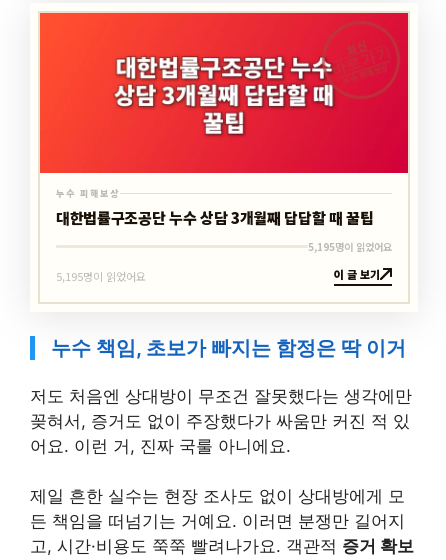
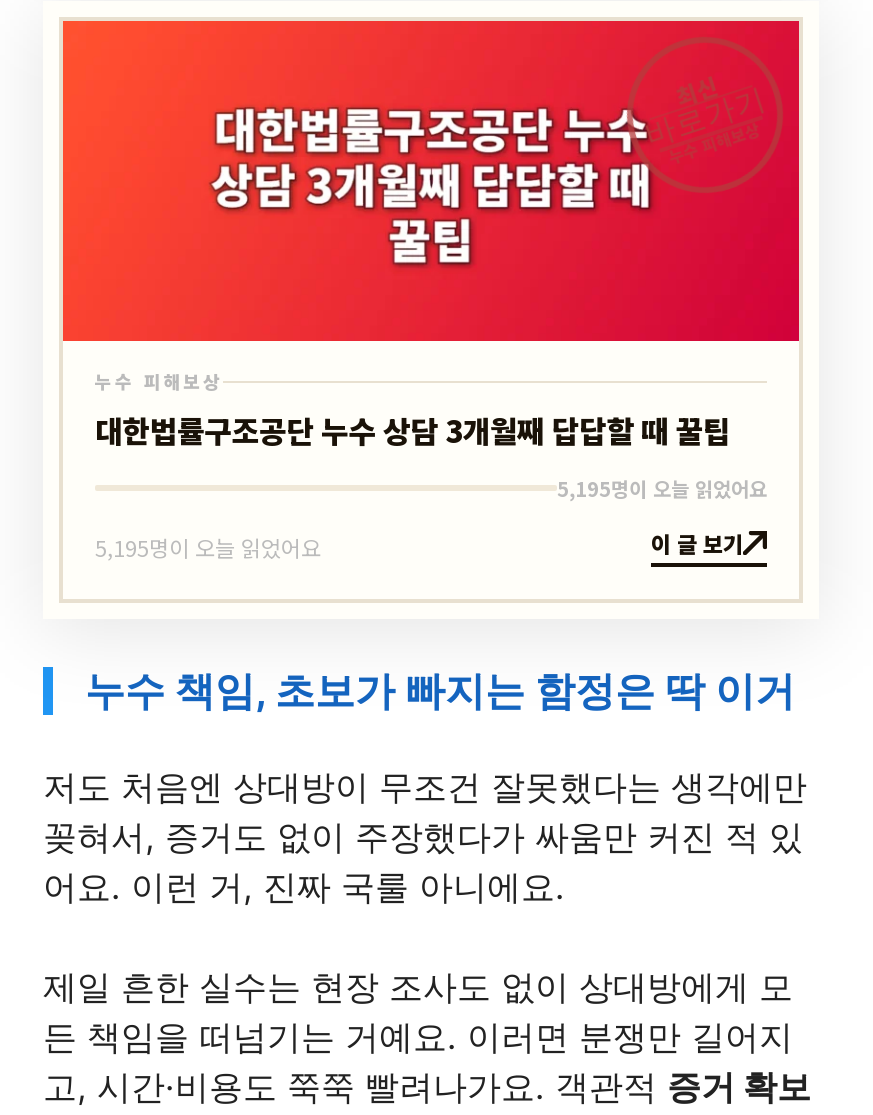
- 5,195명이 읽었어요
+ 5,195명이 오늘 읽었어요

- 5,195명이 읽었어요
+ 5,195명이 오늘 읽었어요
